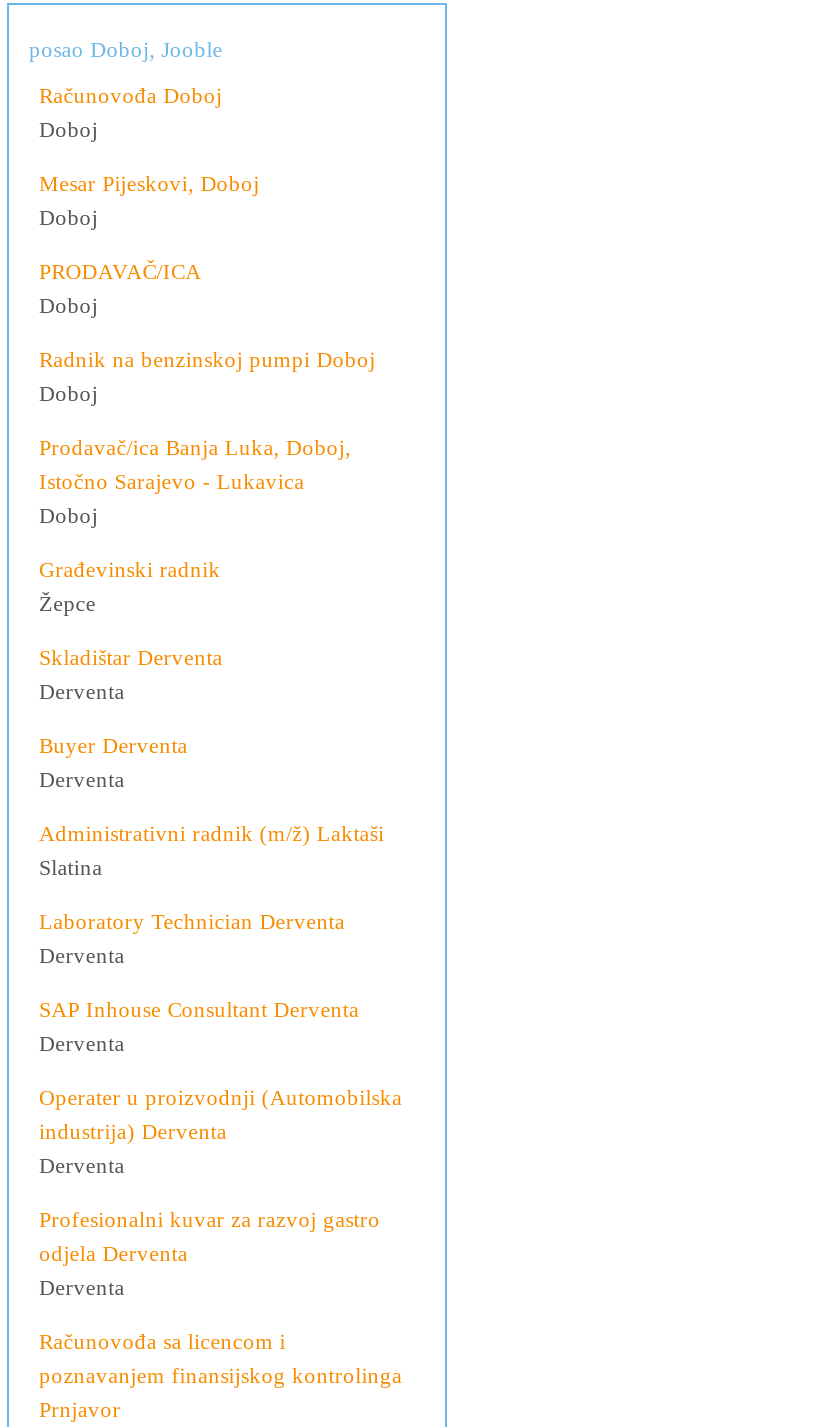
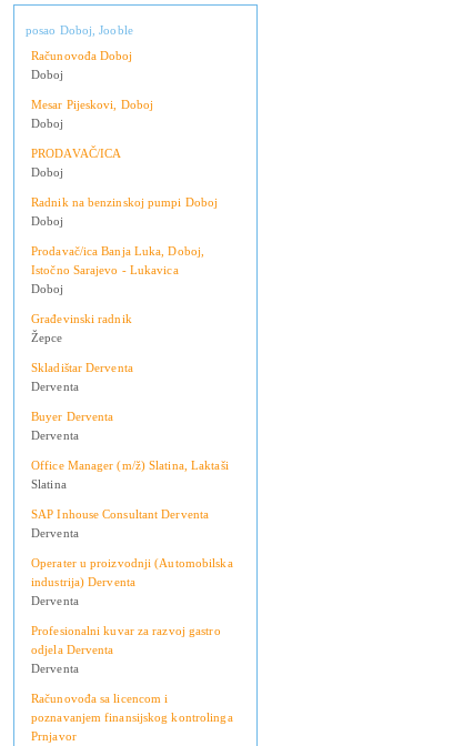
- Administrativni radnik (m/ž) Laktaši
+ Office Manager (m/ž) Slatina, Laktaši

- Laboratory Technician Derventa
- Derventa
